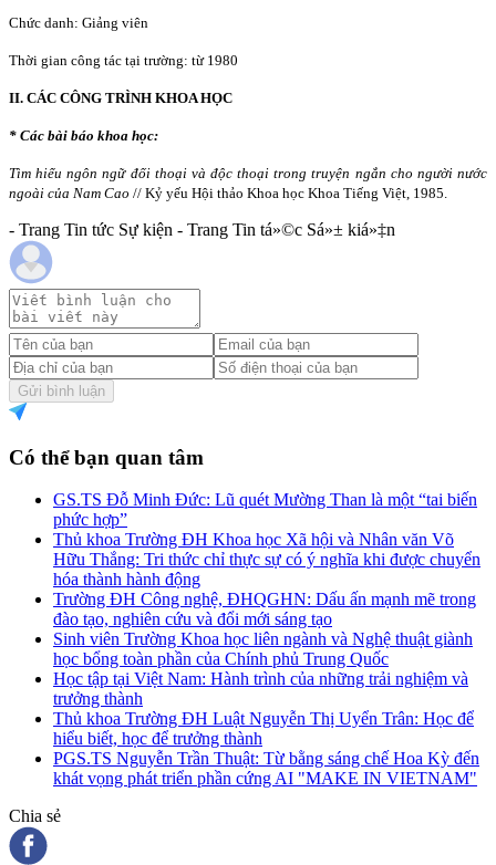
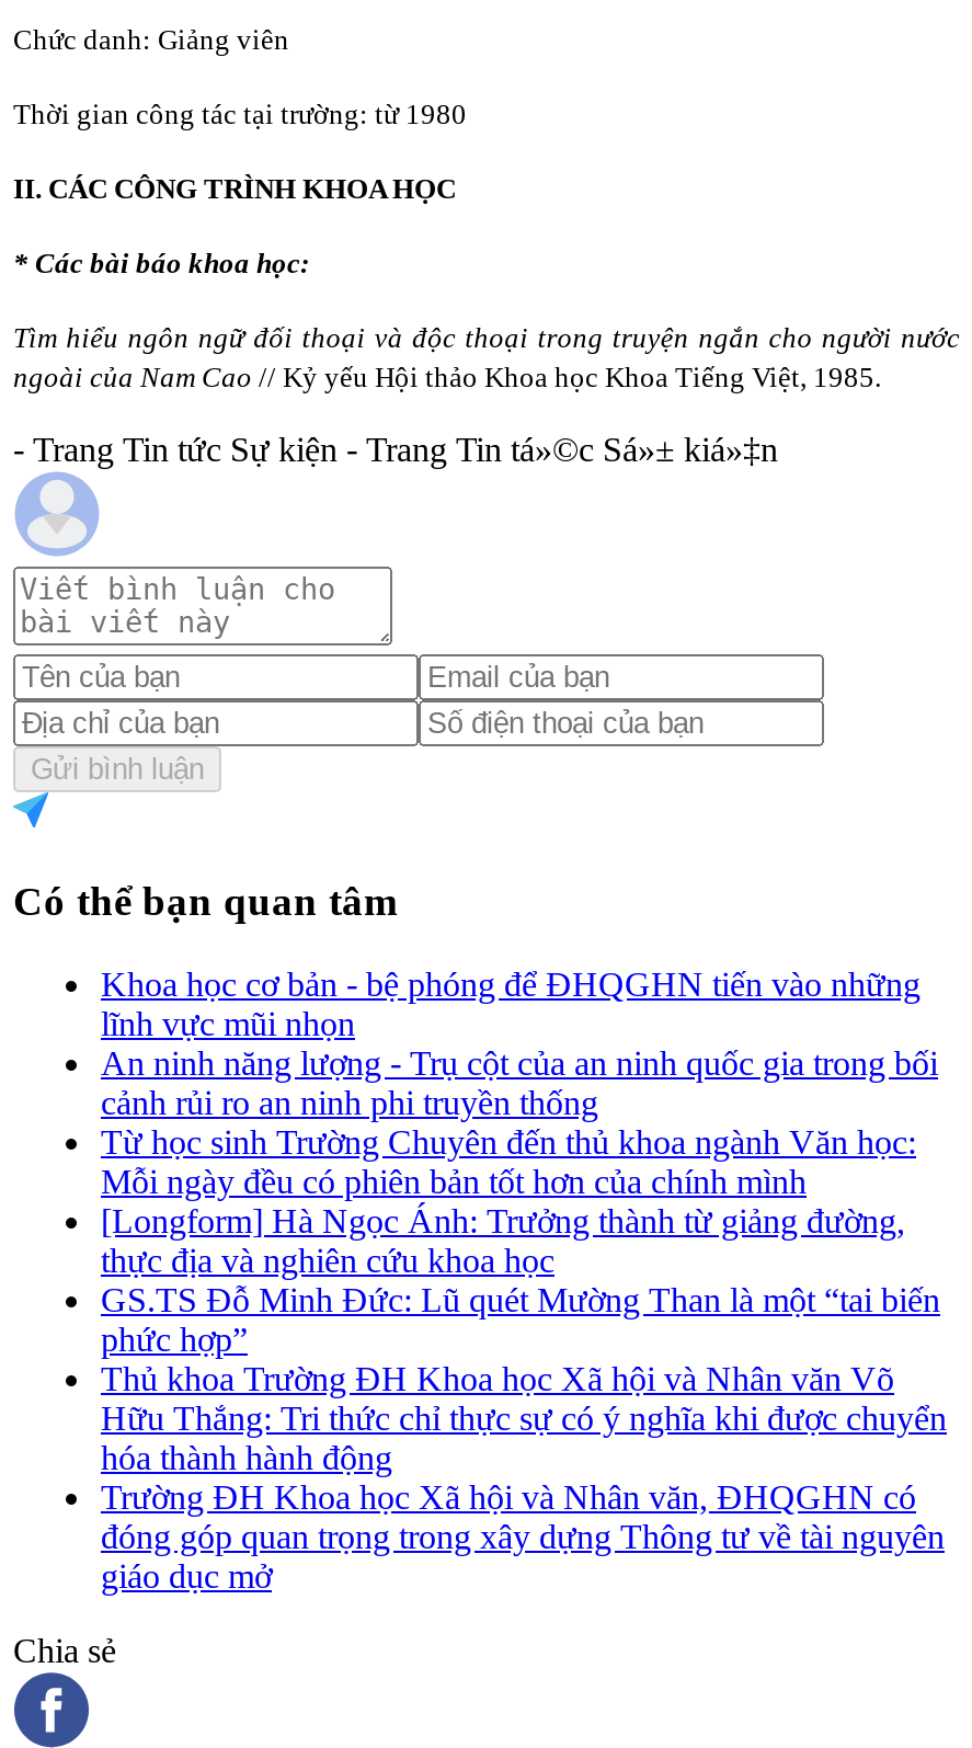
+ Khoa học cơ bản - bệ phóng để ĐHQGHN tiến vào những
+ lĩnh vực mũi nhọn
+ An ninh năng lượng - Trụ cột của an ninh quốc gia trong bối
+ cảnh rủi ro an ninh phi truyền thống
+ Từ học sinh Trường Chuyên đến thủ khoa ngành Văn học:
+ Mỗi ngày đều có phiên bản tốt hơn của chính mình
+ [Longform] Hà Ngọc Ánh: Trưởng thành từ giảng đường,
+ thực địa và nghiên cứu khoa học

moved down: GS.TS Đỗ Minh Đức: Lũ quét Mường Than là một “tai biến | phức hợp” | Thủ khoa Trường ĐH Khoa học Xã hội và Nhân văn Võ | Hữu Thắng: Tri thức chỉ thực sự có ý nghĩa khi được chuyển | hóa thành hành động

- Trường ĐH Công nghệ, ĐHQGHN: Dấu ấn mạnh mẽ trong
- đào tạo, nghiên cứu và đổi mới sáng tạo
- Sinh viên Trường Khoa học liên ngành và Nghệ thuật giành
- học bổng toàn phần của Chính phủ Trung Quốc
- Học tập tại Việt Nam: Hành trình của những trải nghiệm và
- trưởng thành
- Thủ khoa Trường ĐH Luật Nguyễn Thị Uyển Trân: Học để
- hiểu biết, học để trưởng thành
- PGS.TS Nguyễn Trần Thuật: Từ bằng sáng chế Hoa Kỳ đến
- khát vọng phát triển phần cứng AI "MAKE IN VIETNAM"
+ Trường ĐH Khoa học Xã hội và Nhân văn, ĐHQGHN có
+ đóng góp quan trọng trong xây dựng Thông tư về tài nguyên
+ giáo dục mở
